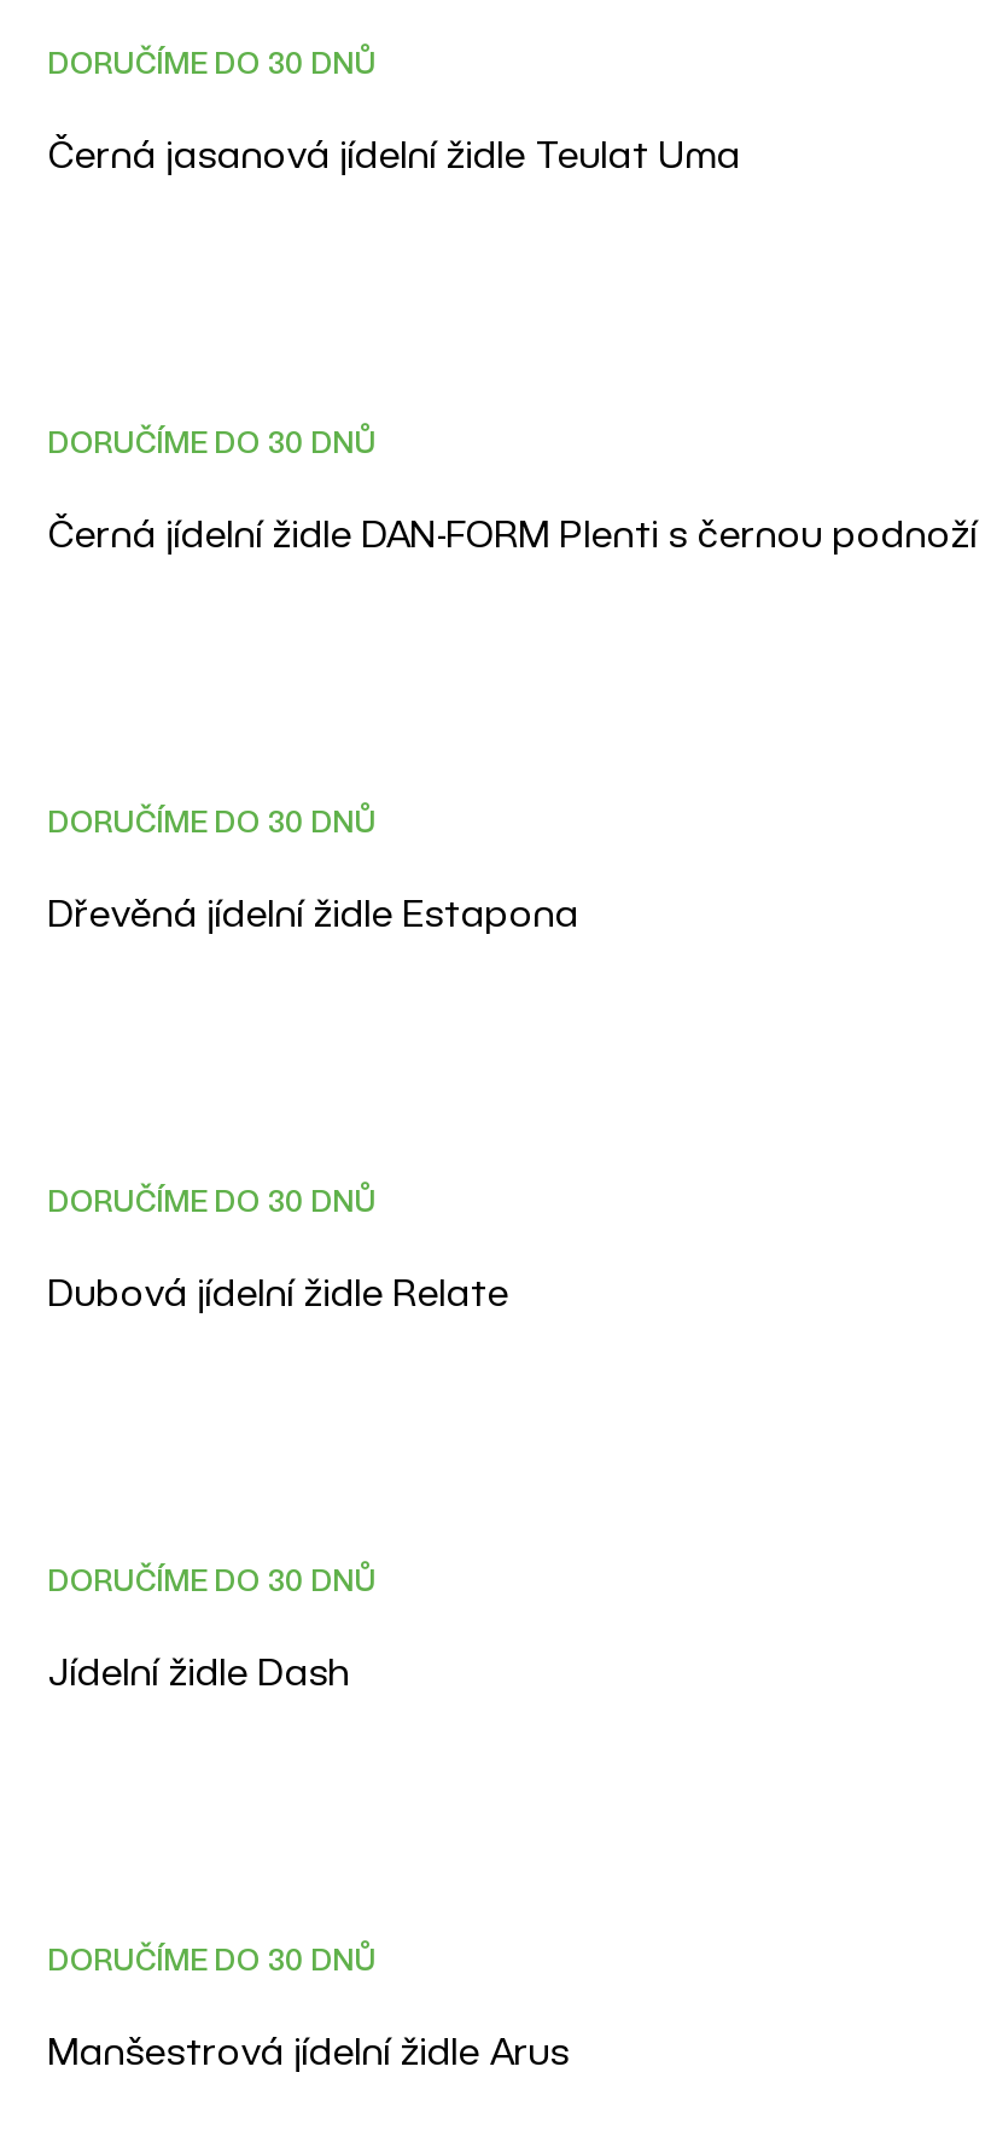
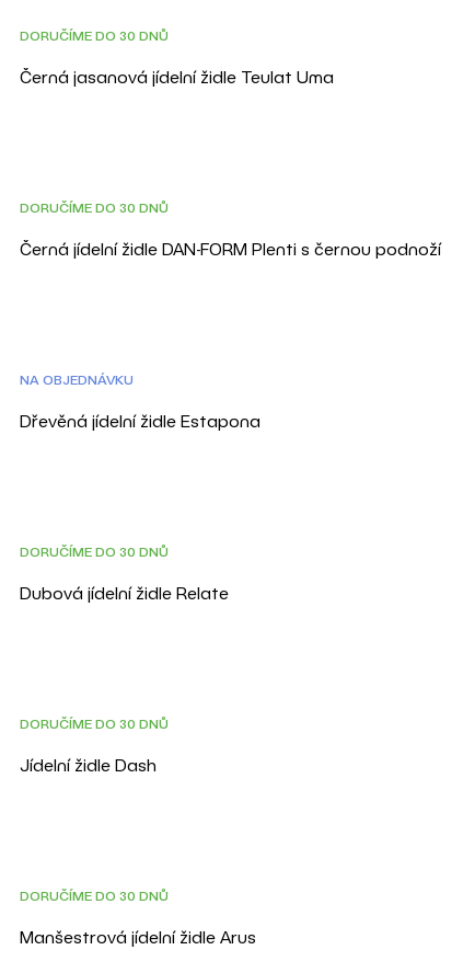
- DORUČÍME DO 30 DNŮ
+ NA OBJEDNÁVKU
